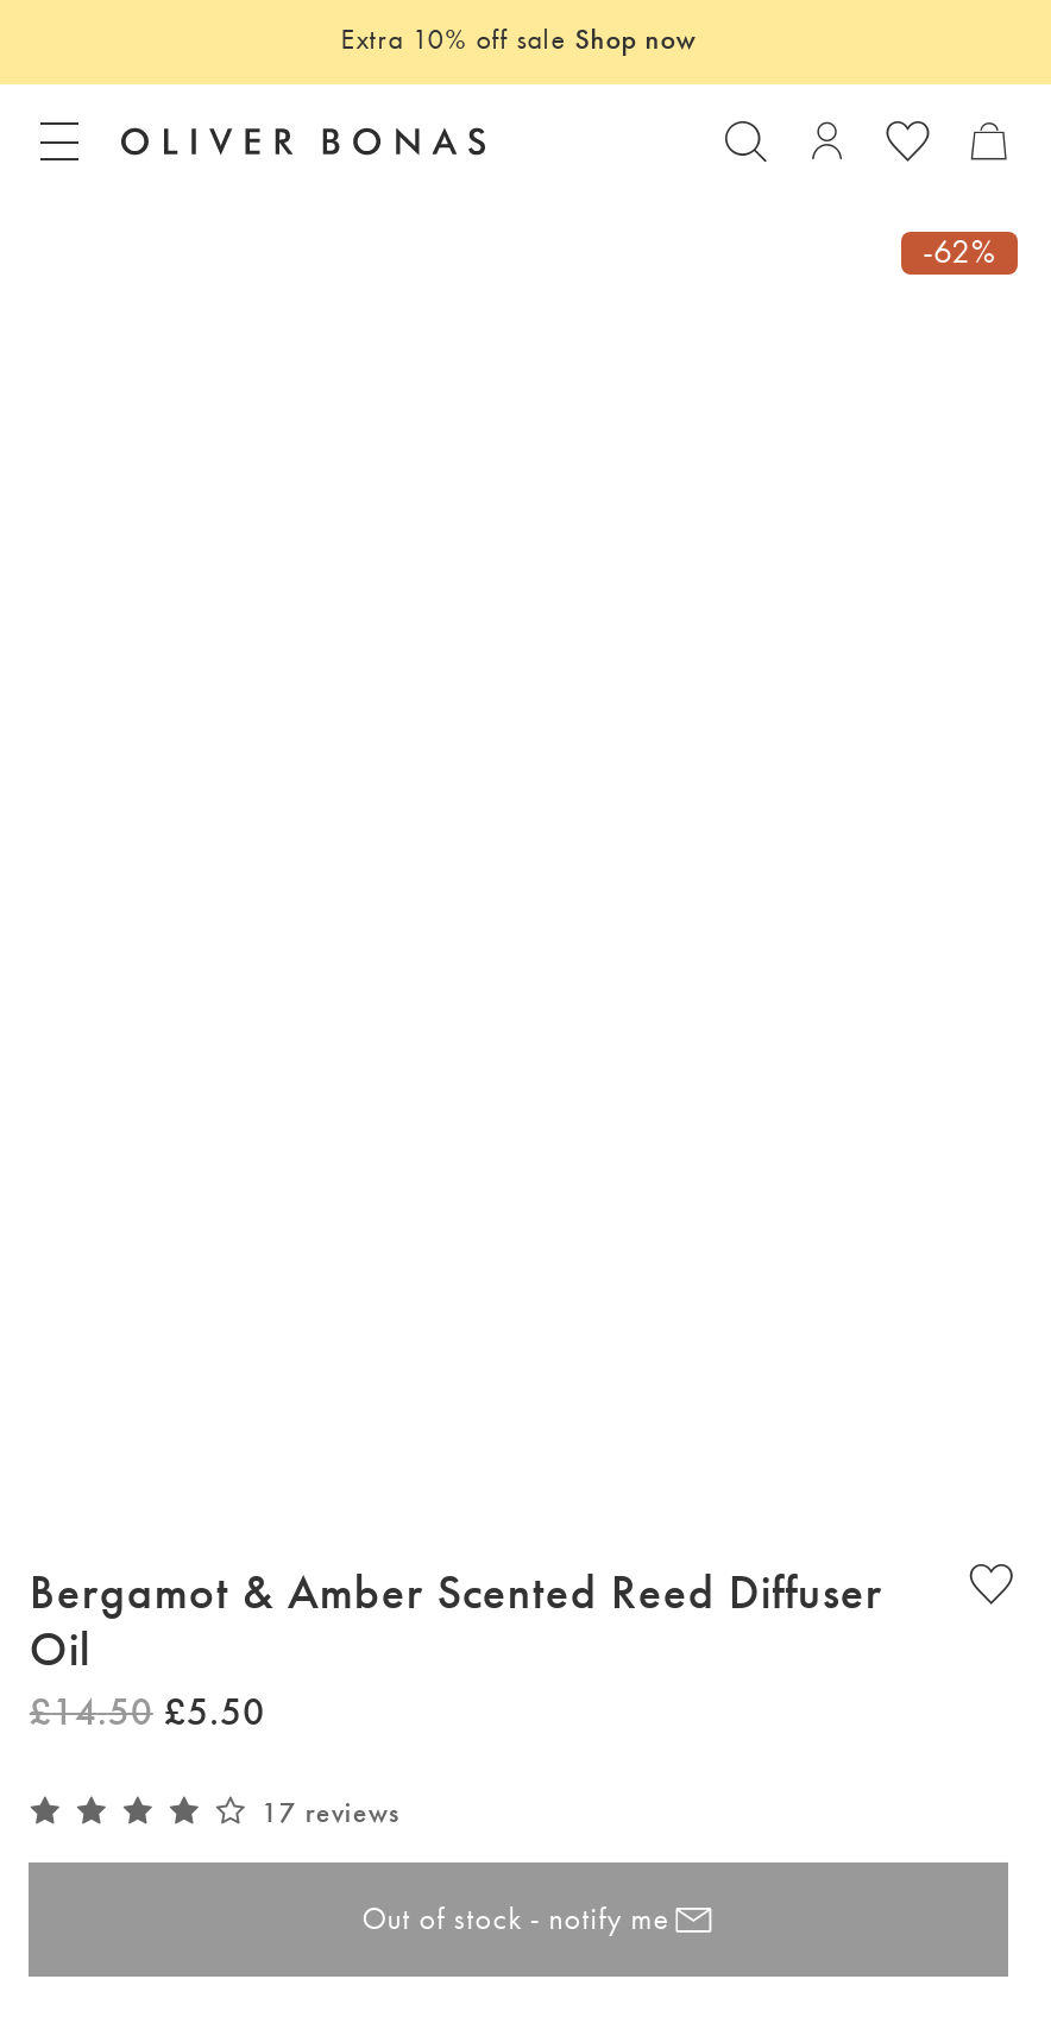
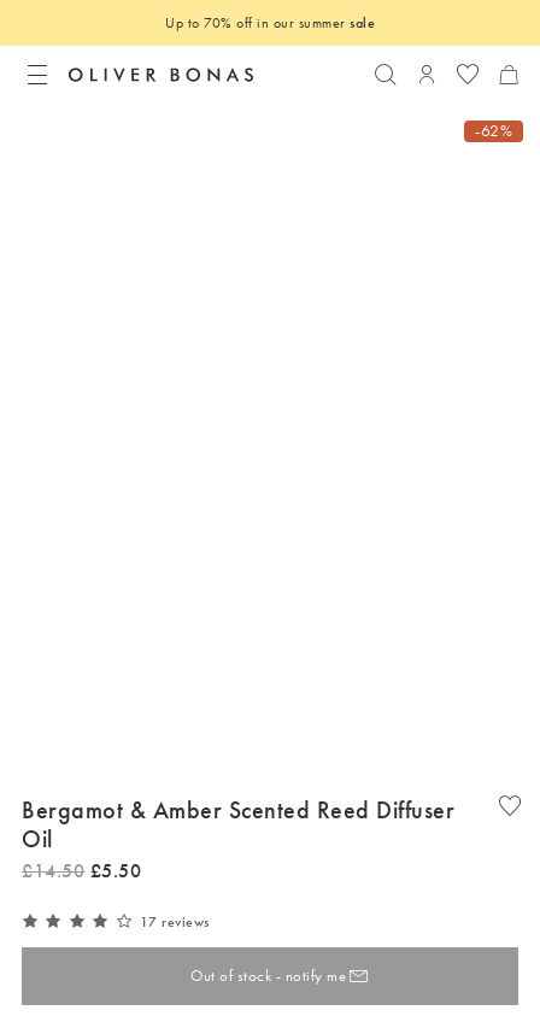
- Extra 10% off sale Shop now
+ Up to 70% off in our summer sale
